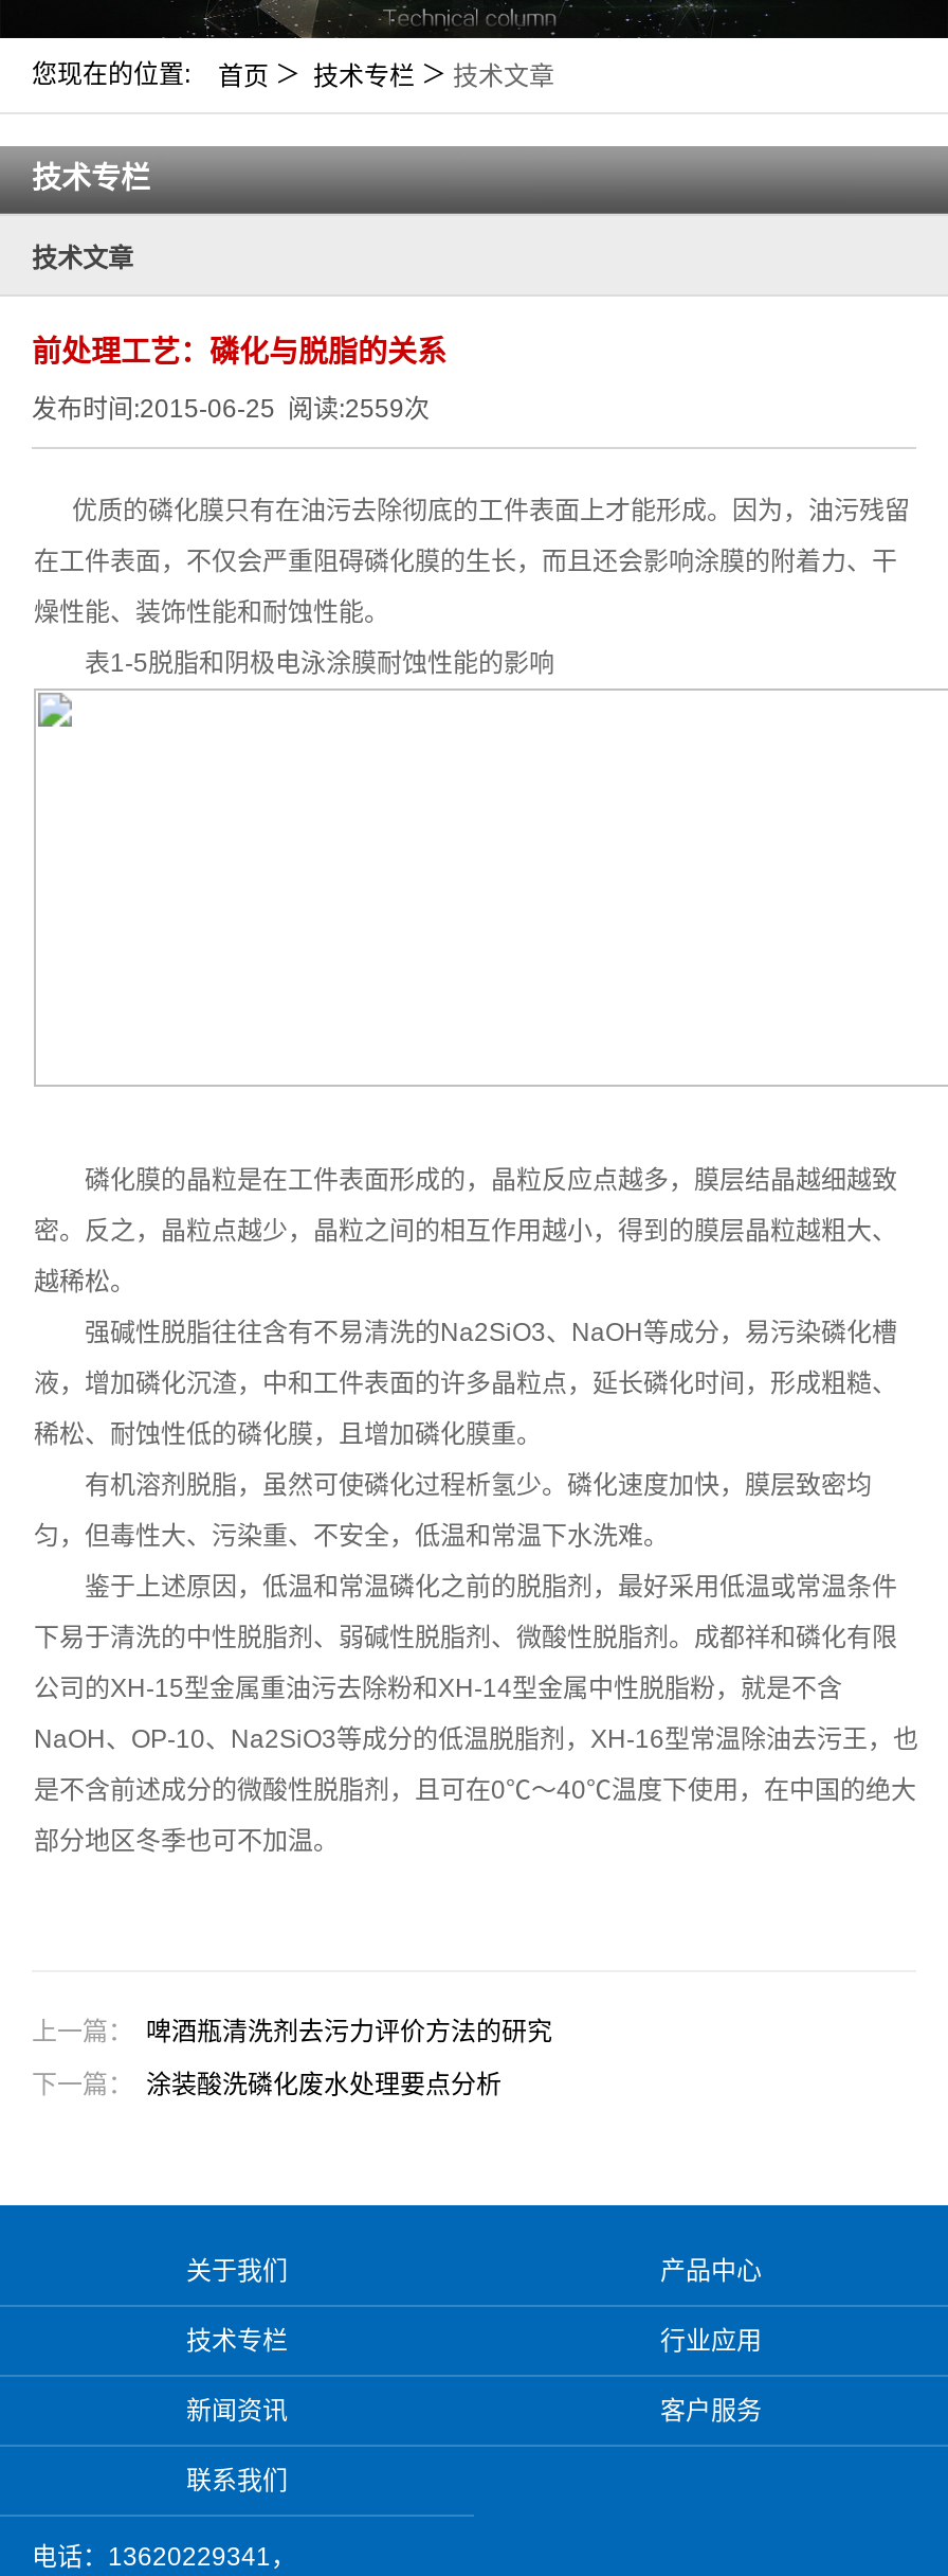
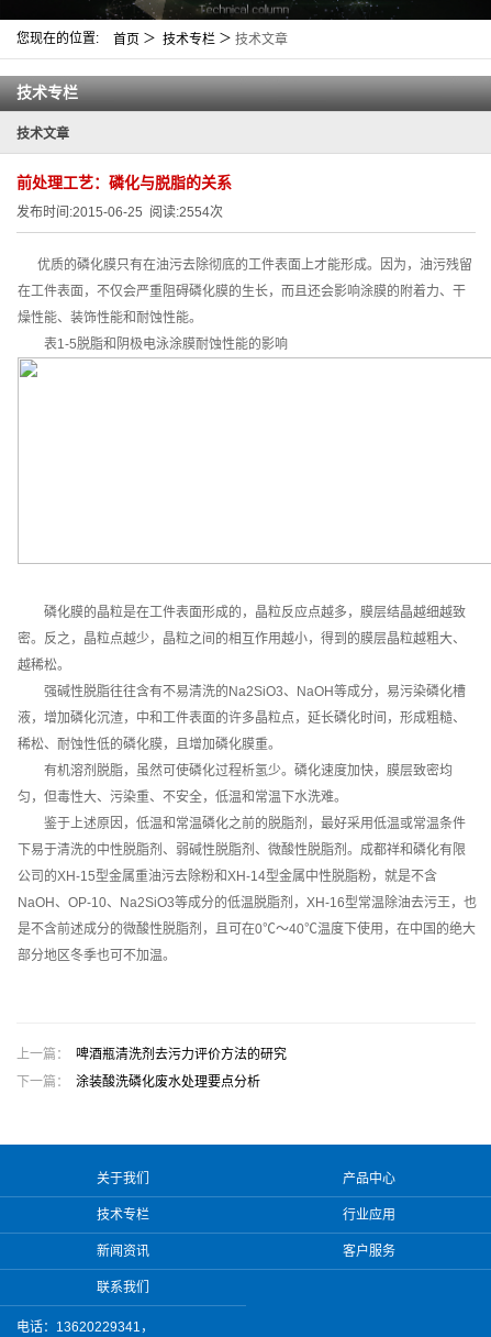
- 发布时间:2015-06-25阅读:2559次
+ 发布时间:2015-06-25阅读:2554次
